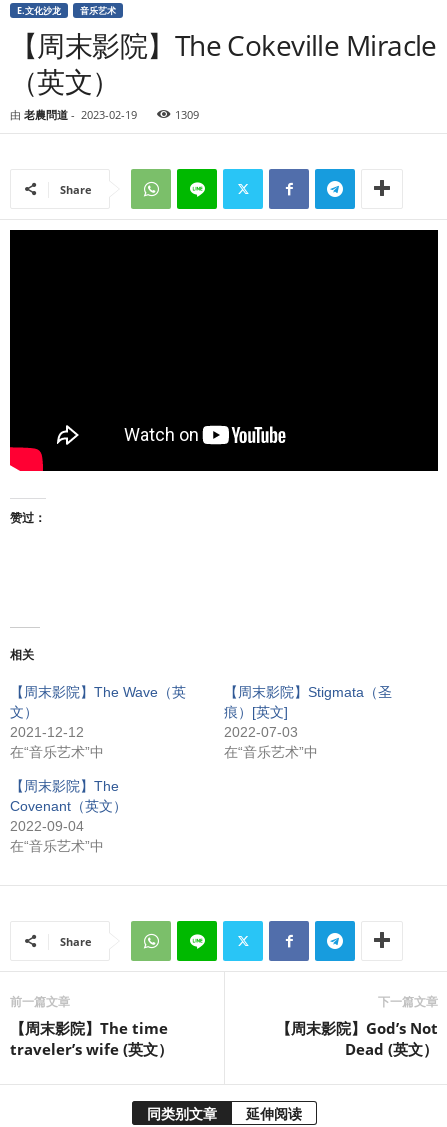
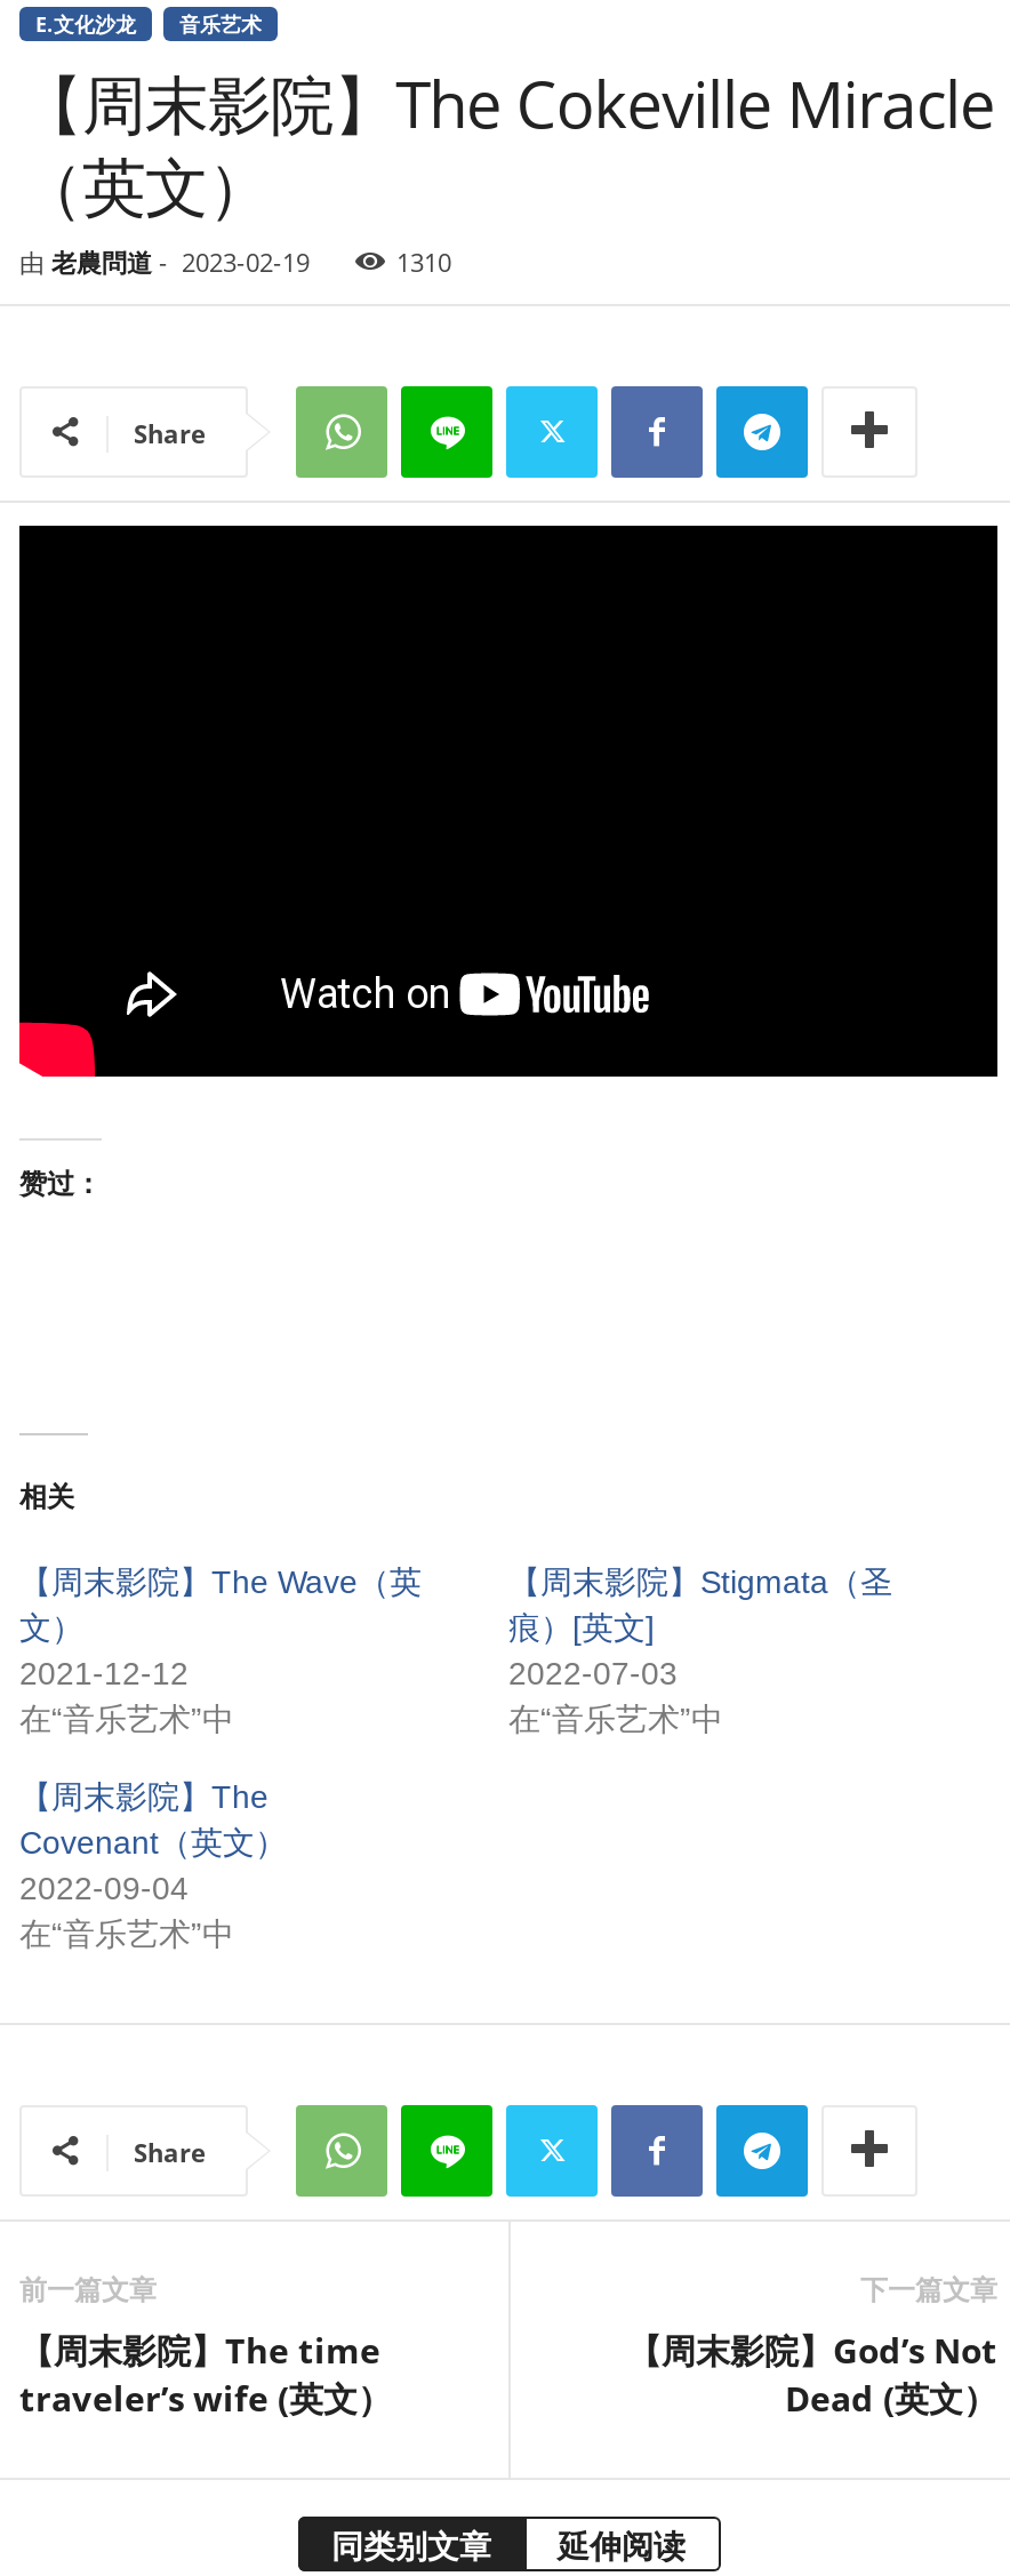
- 1309
+ 1310
